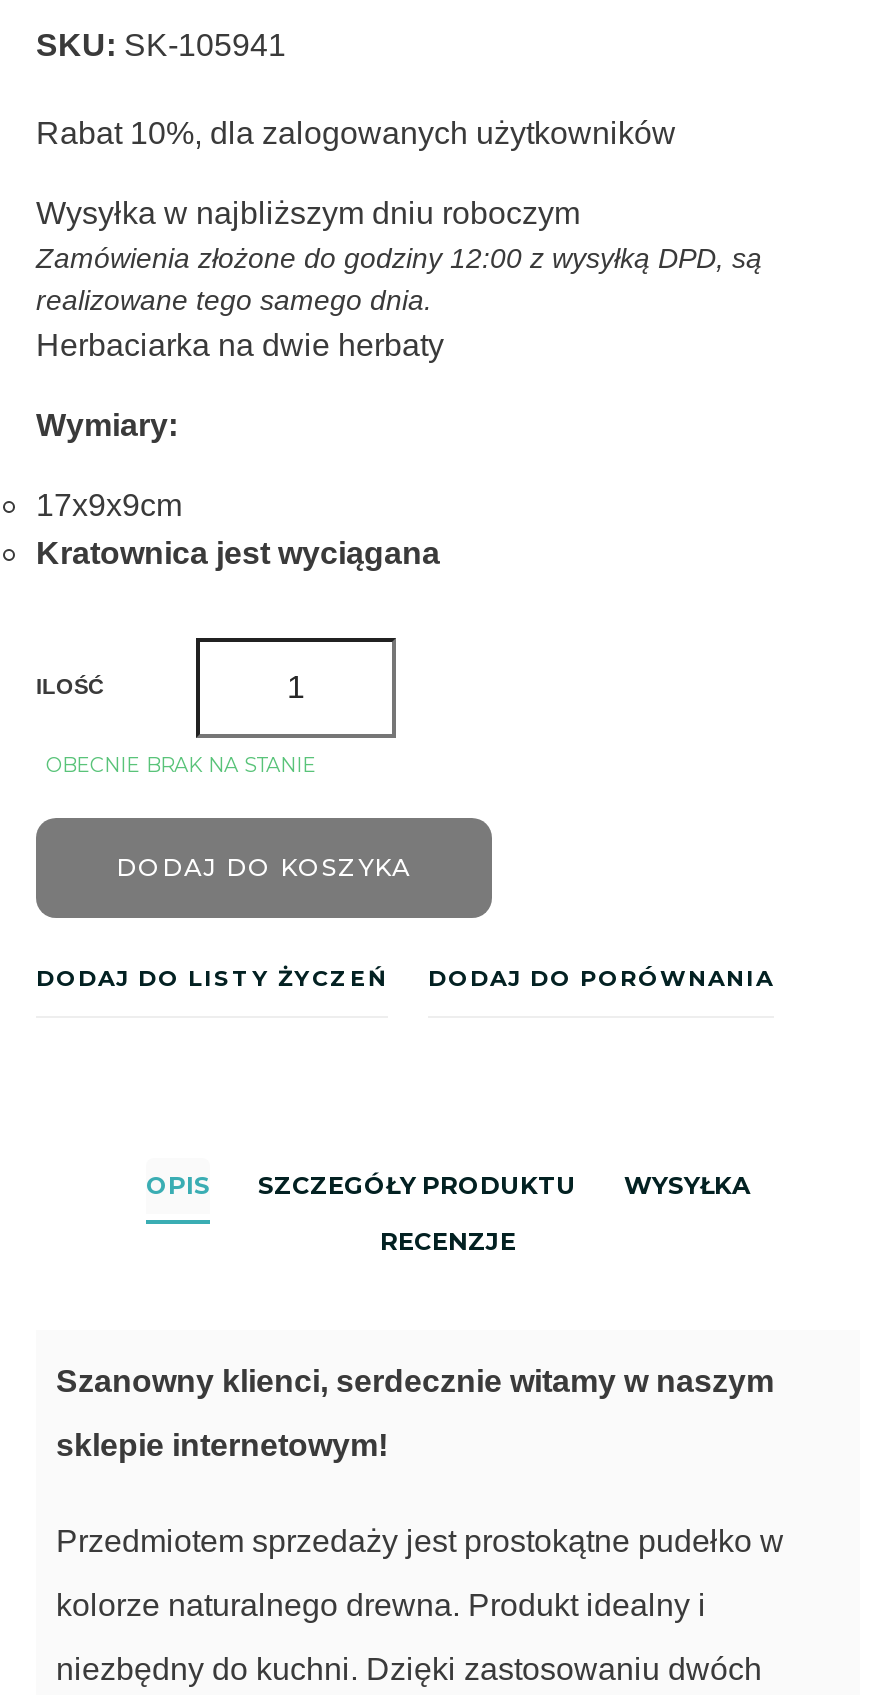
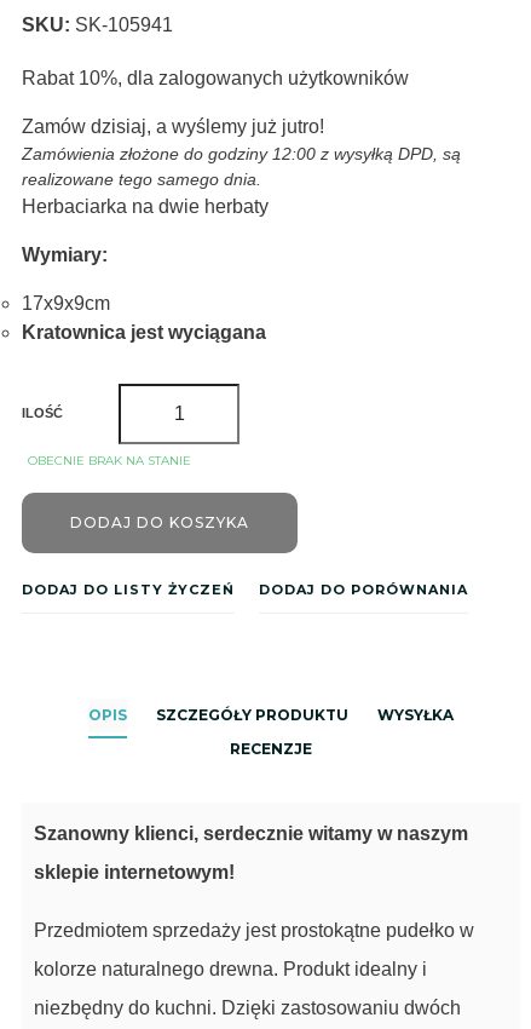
- Wysyłka w najbliższym dniu roboczym
+ Zamów dzisiaj, a wyślemy już jutro!
